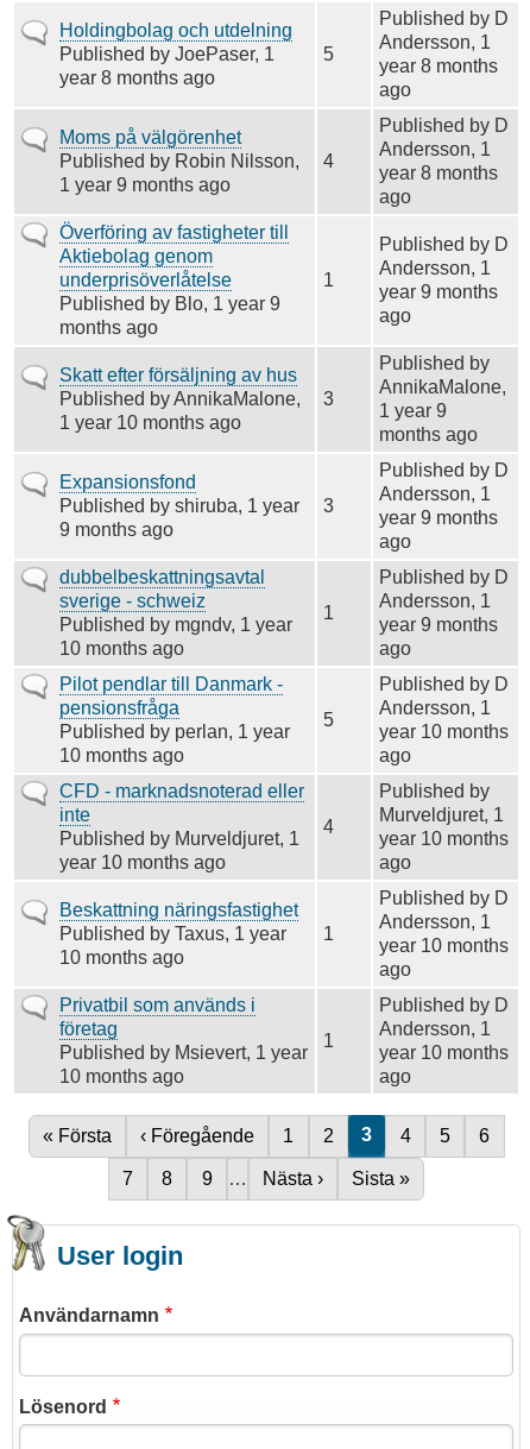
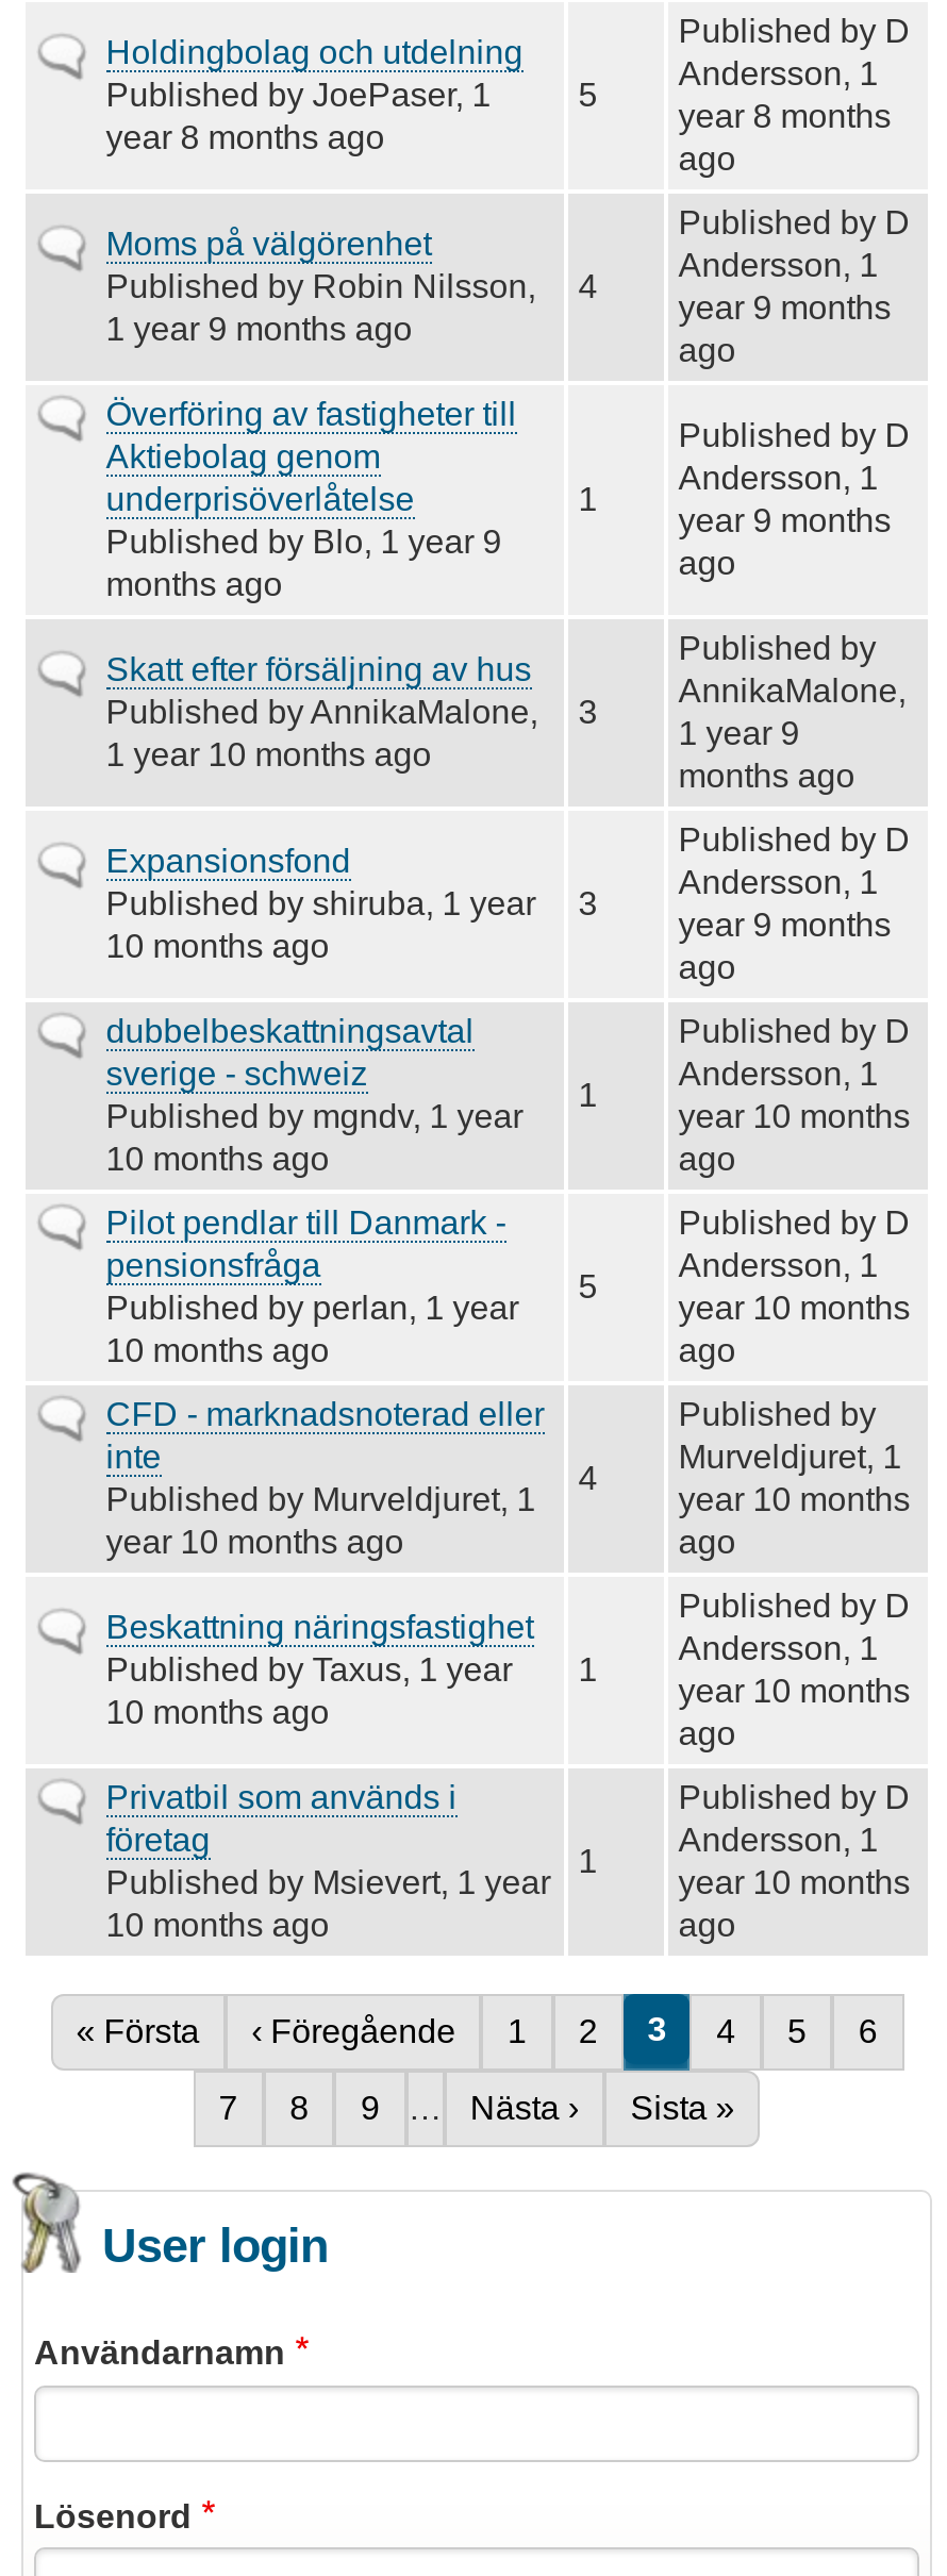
- year 8 months
+ year 9 months

- 9 months ago
+ 10 months ago

- year 9 months
+ year 10 months
